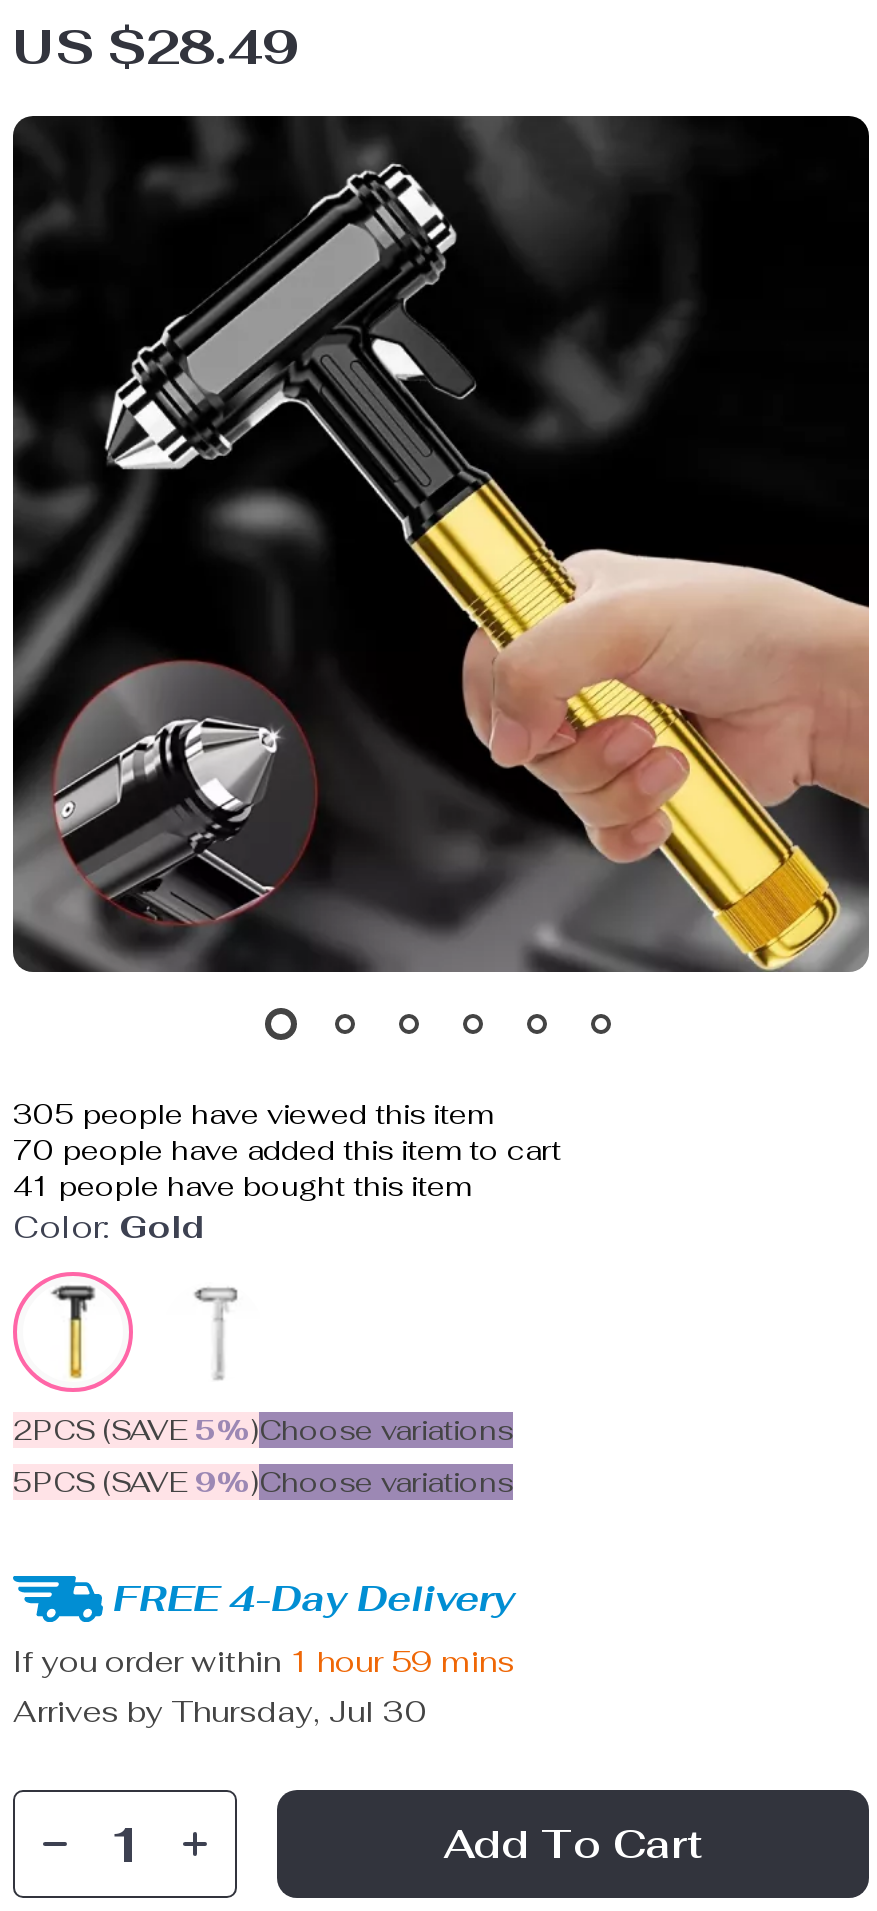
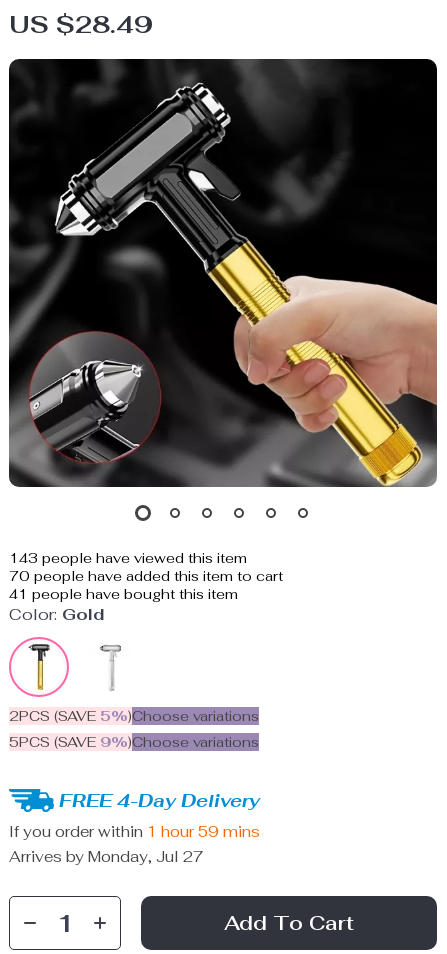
- 305 people have viewed this item
+ 143 people have viewed this item

- Arrives by Thursday, Jul 30
+ Arrives by Monday, Jul 27
